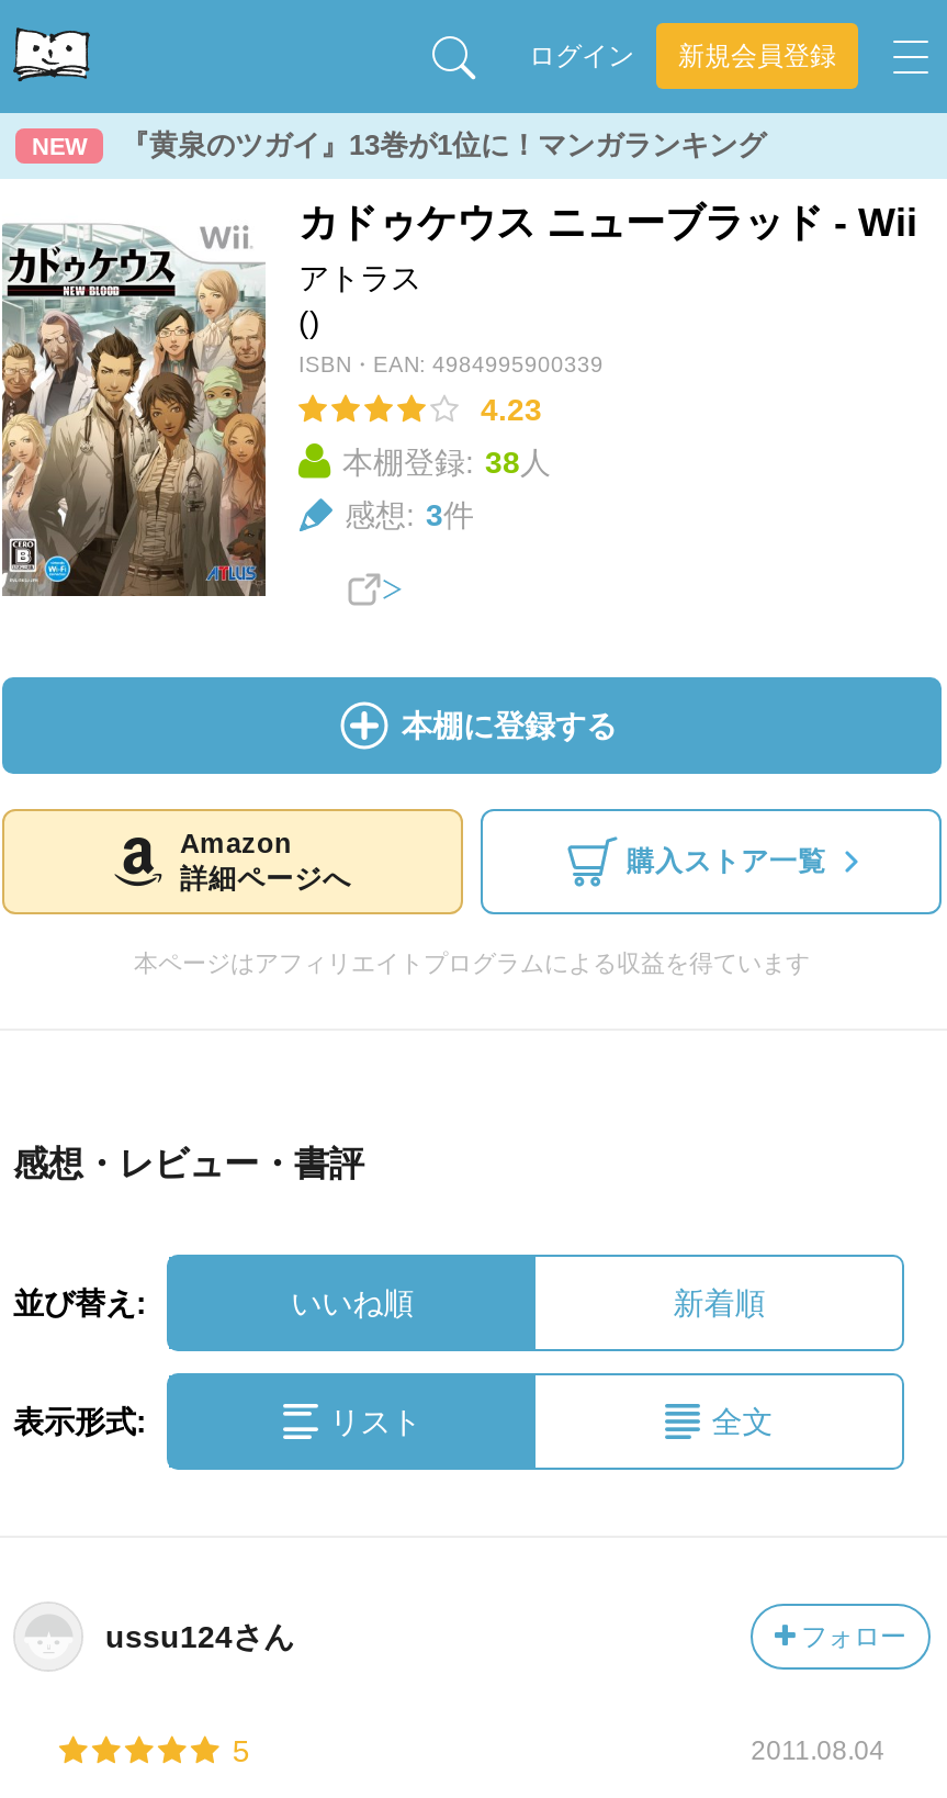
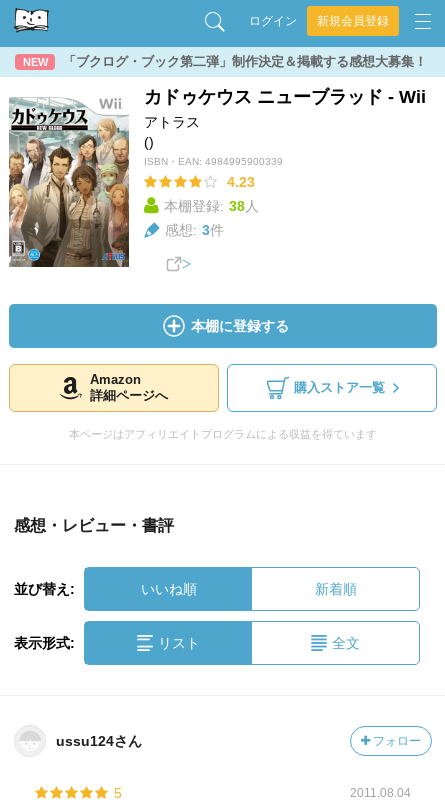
- 『黄泉のツガイ』13巻が1位に！マンガランキング
+ 「ブクログ・ブック第二弾」制作決定＆掲載する感想大募集！
